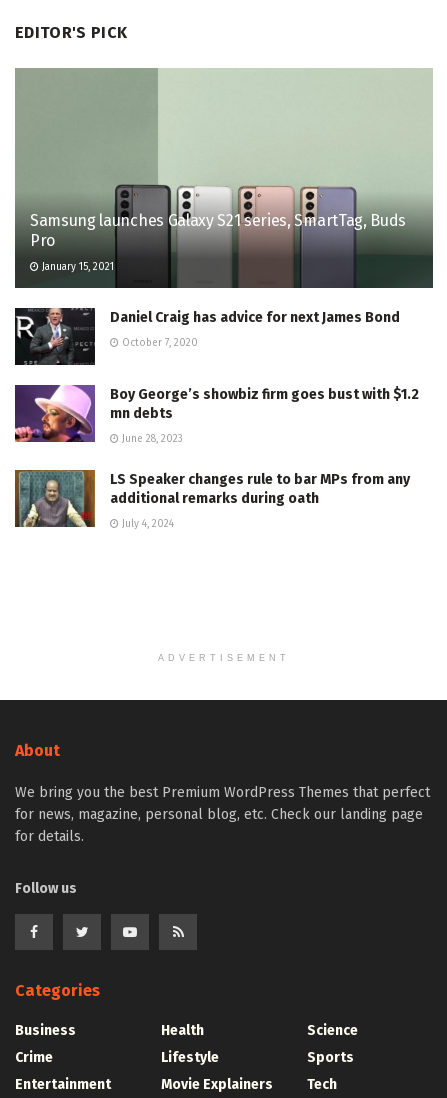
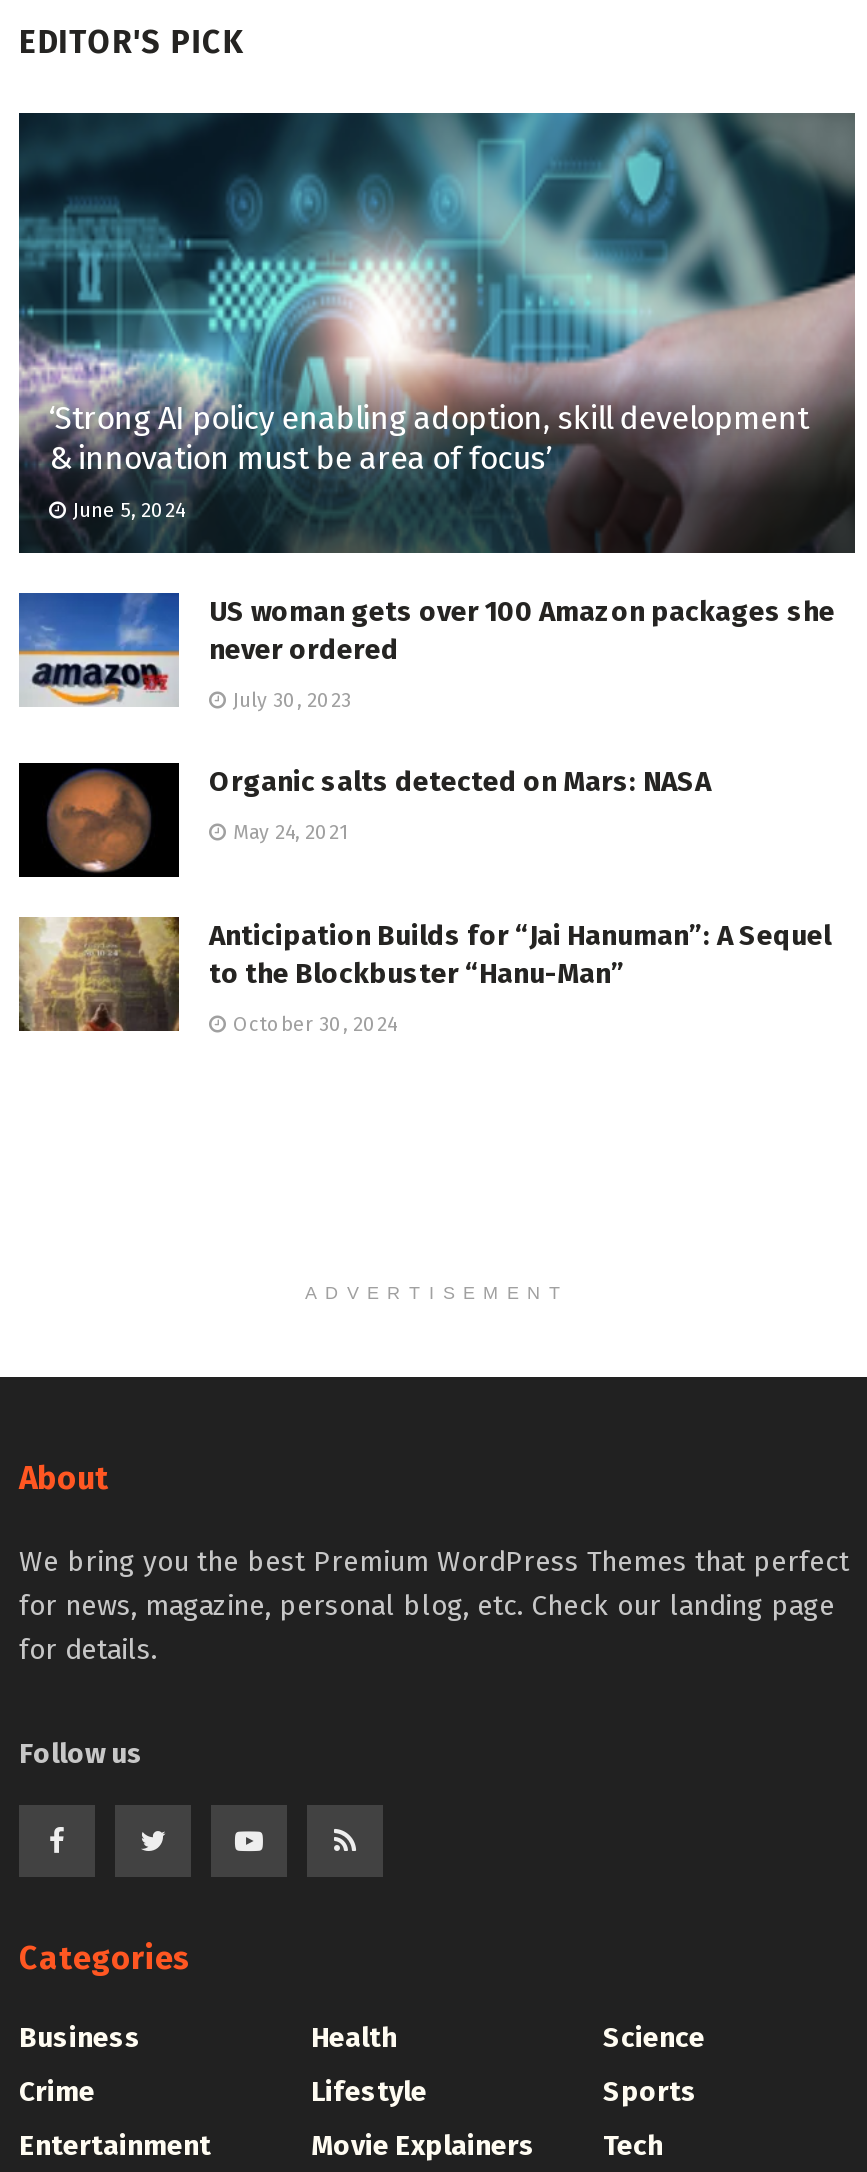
- [image]
- Samsung launches Galaxy S21 series, SmartTag, Buds
- Pro
+ [image]
+ ‘Strong AI policy enabling adoption, skill development
+ & innovation must be area of focus’

- January 15, 2021
+ June 5, 2024

- [image]
- Daniel Craig has advice for next James Bond
+ [image]
+ US woman gets over 100 Amazon packages she
+ never ordered

- October 7, 2020
+ July 30, 2023

- [image]
- Boy George’s showbiz firm goes bust with $1.2
- mn debts
+ [image]
+ Organic salts detected on Mars: NASA

- June 28, 2023
+ May 24, 2021

- [image]
- LS Speaker changes rule to bar MPs from any
- additional remarks during oath
+ [image]
+ Anticipation Builds for “Jai Hanuman”: A Sequel
+ to the Blockbuster “Hanu-Man”

- July 4, 2024
+ October 30, 2024
